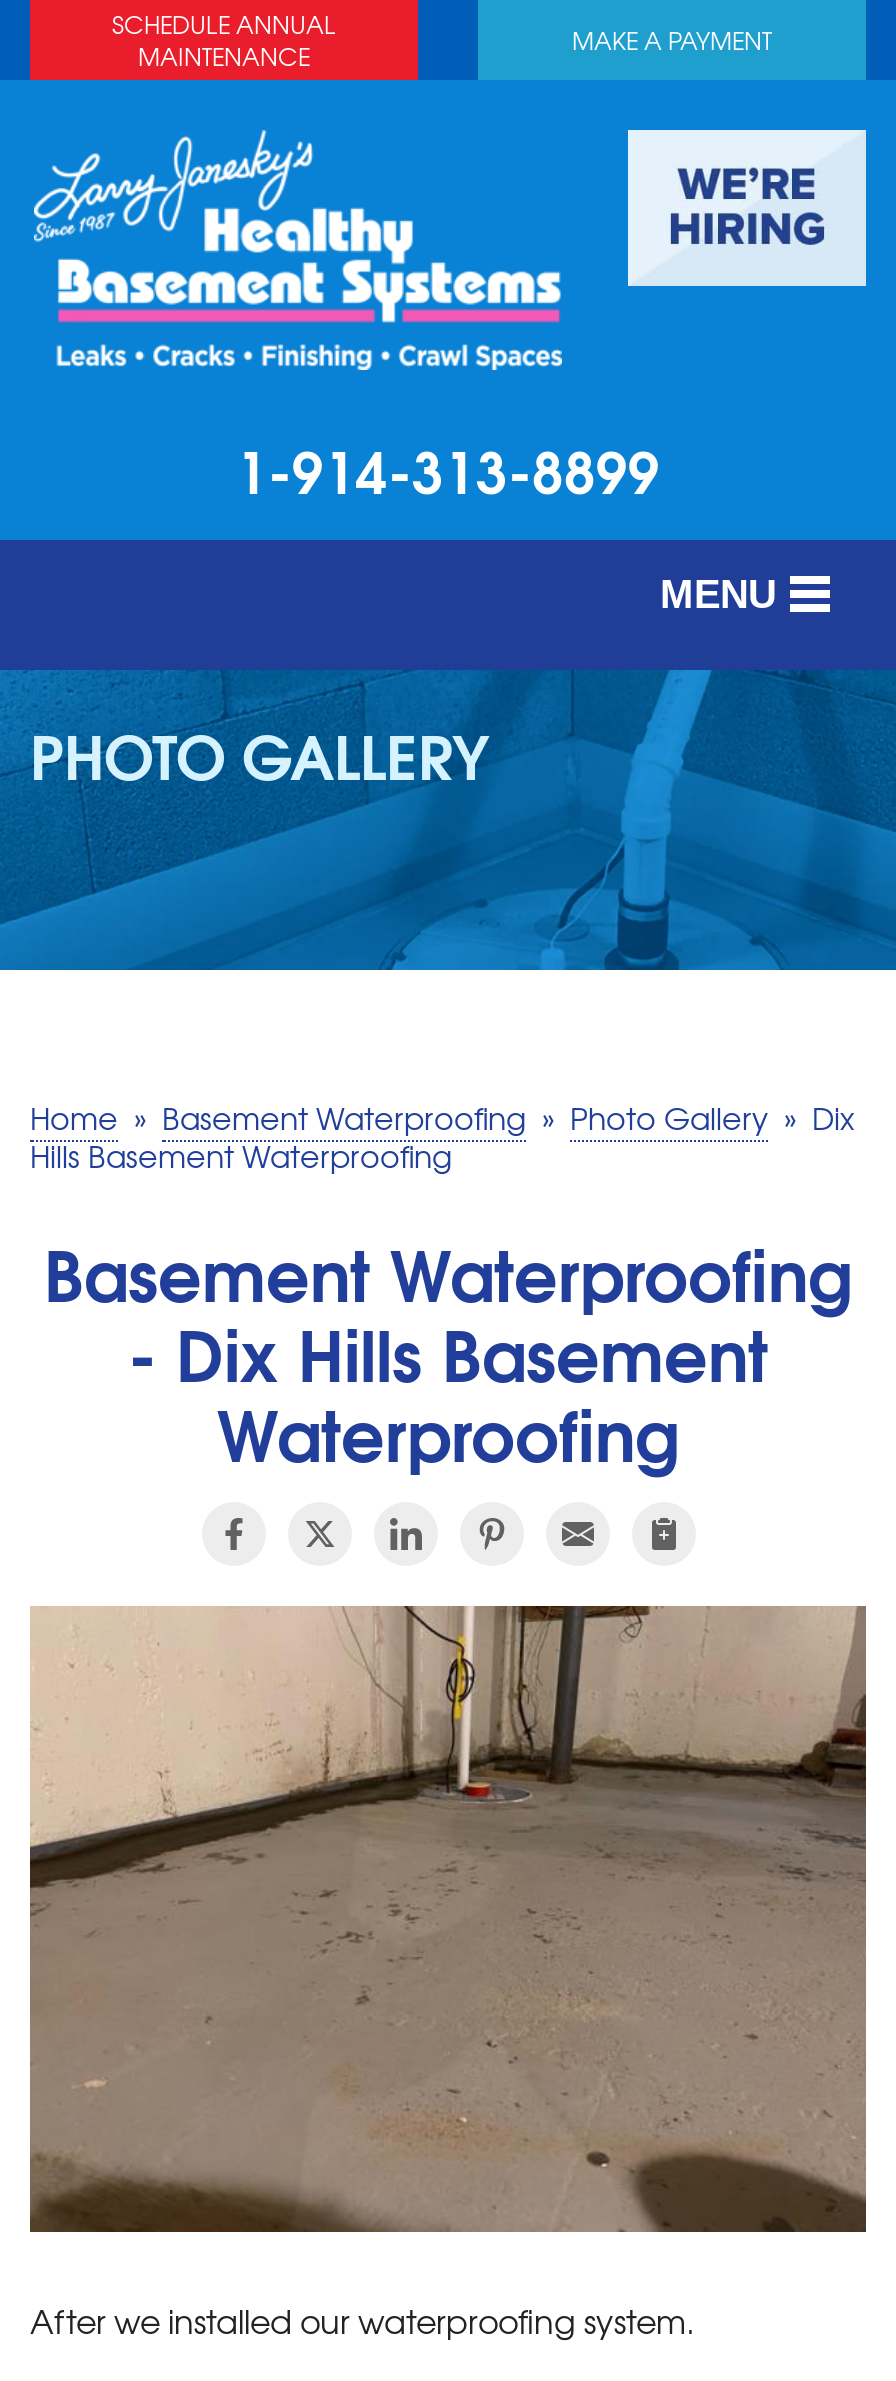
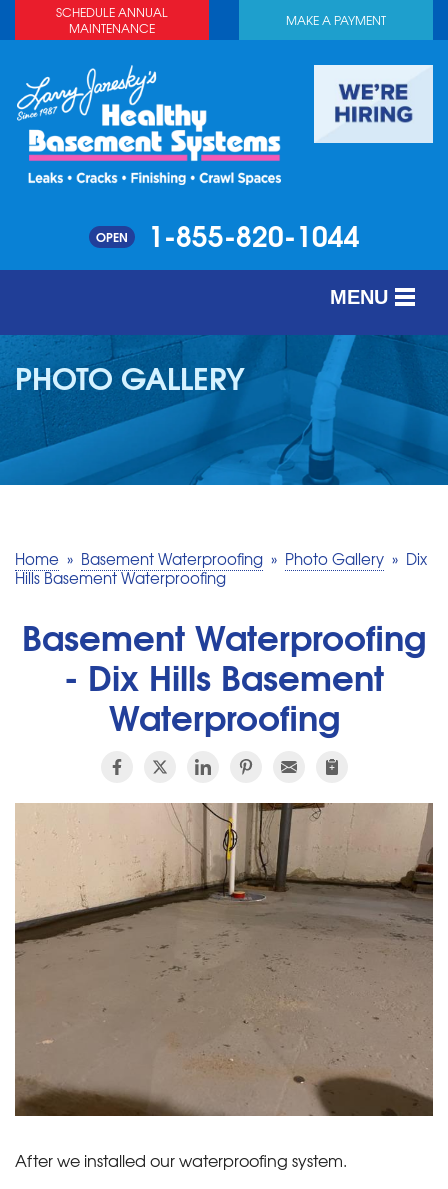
- 1-914-313-8899
+ OPEN
+ 1-855-820-1044
